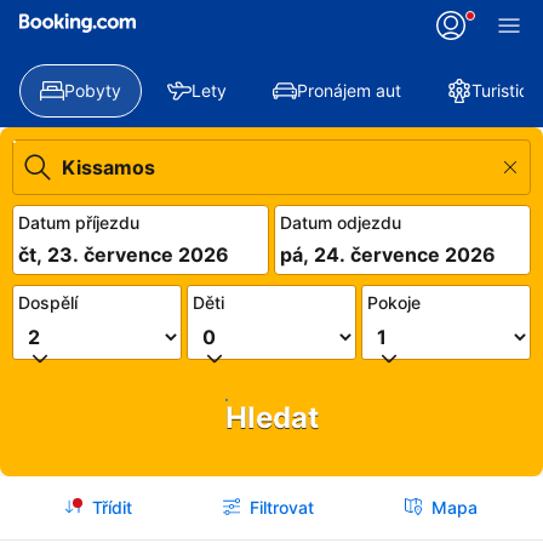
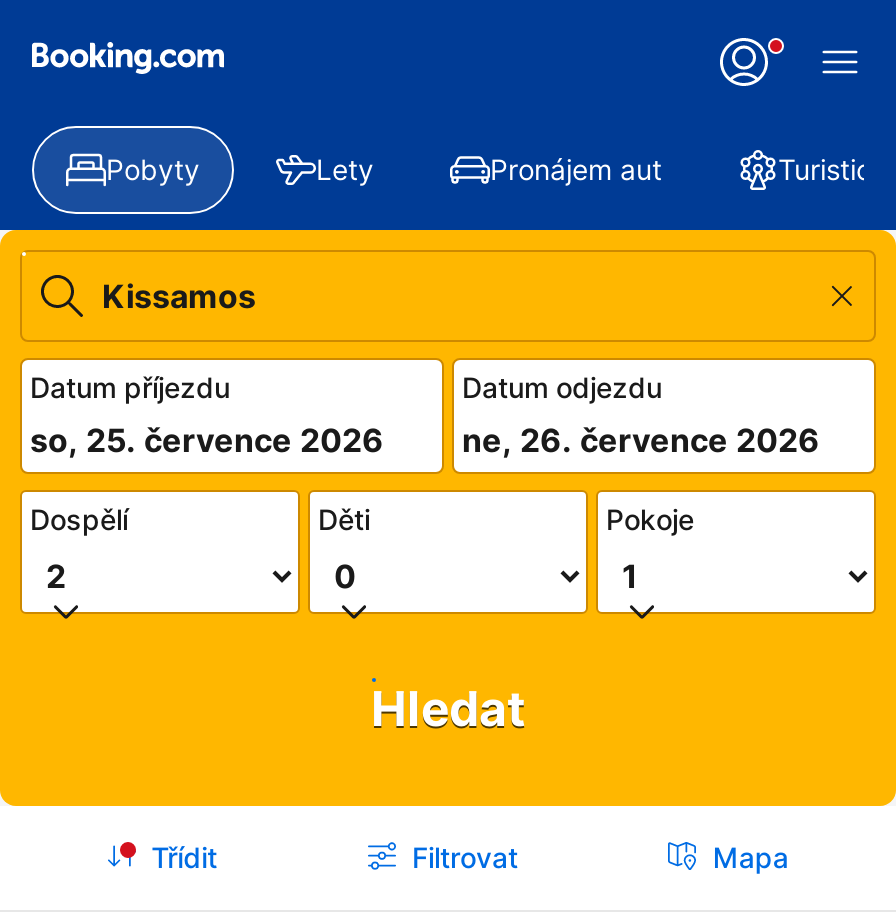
- čt, 23. července 2026
+ so, 25. července 2026

- pá, 24. července 2026
+ ne, 26. července 2026
